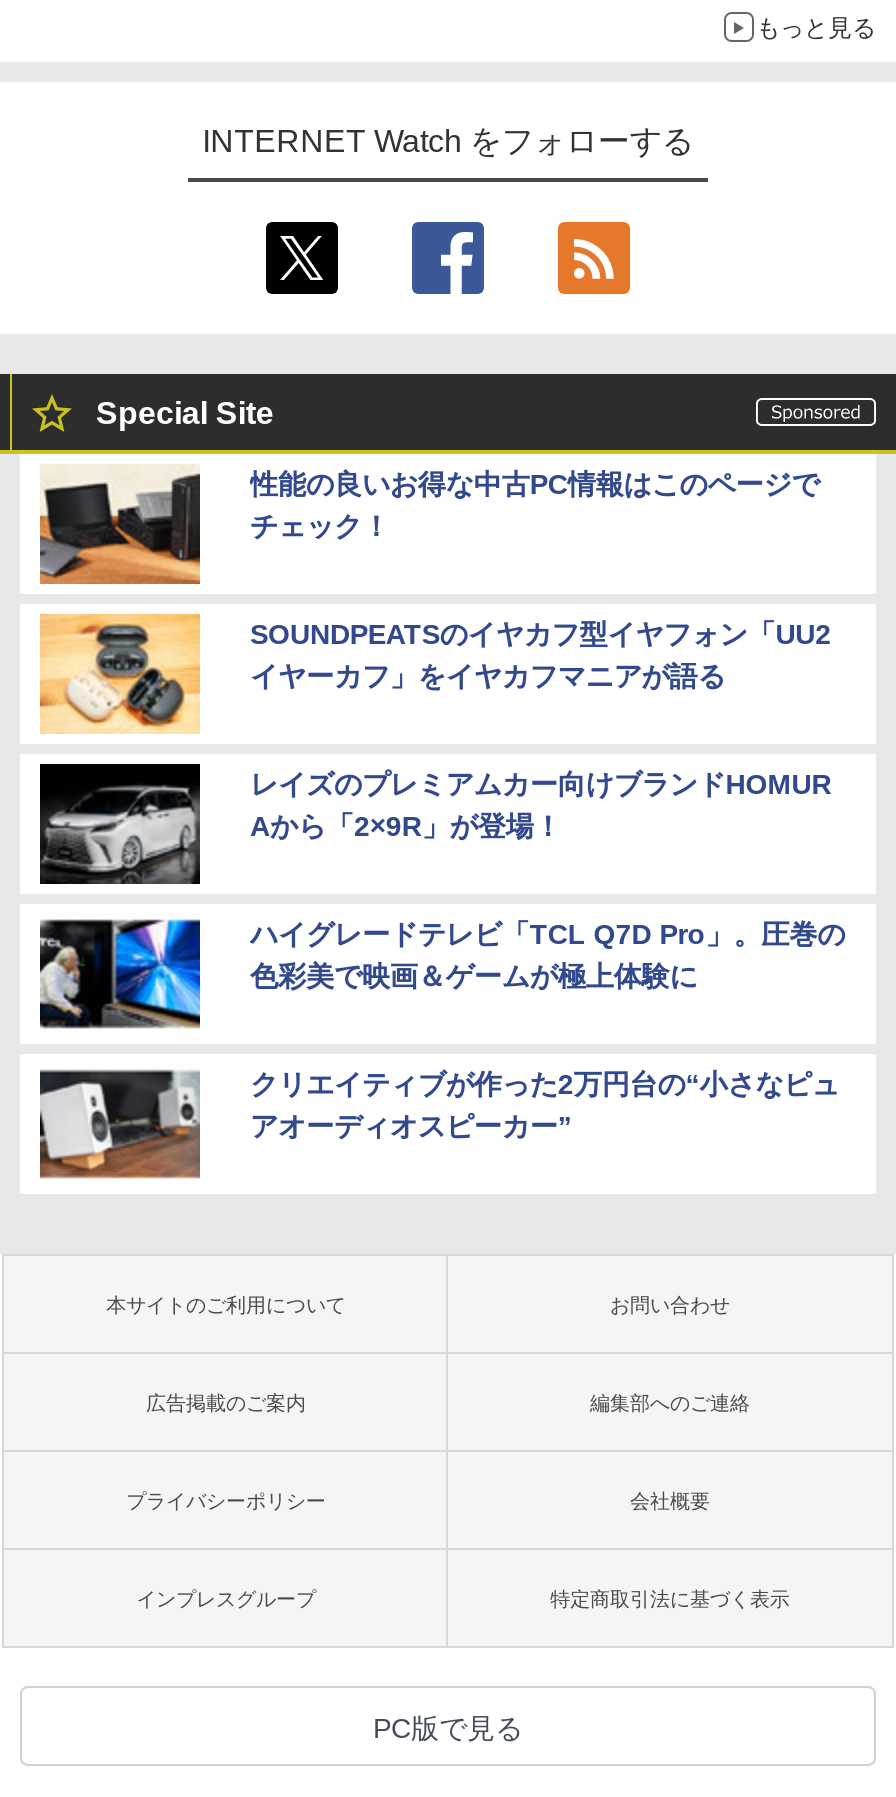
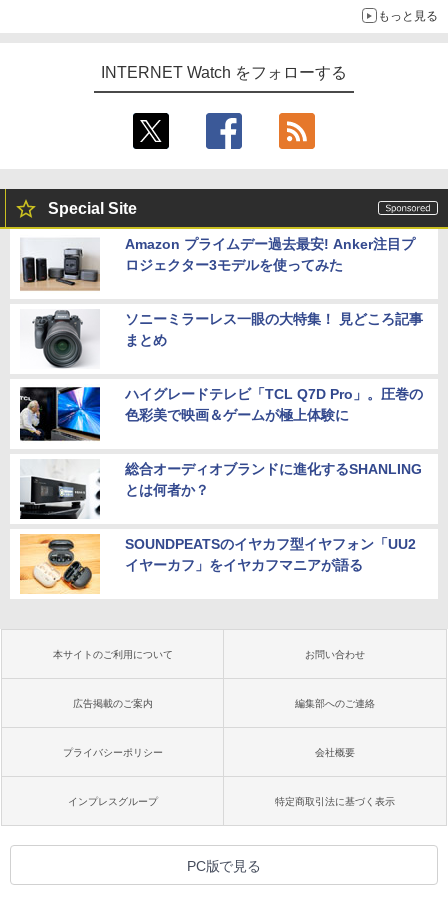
- [image]
- 性能の良いお得な中古PC情報はこのページで
- チェック！
- レイズのプレミアムカー向けブランドHOMUR
- Aから「2×9R」が登場！
+ [image]
+ Amazon プライムデー過去最安! Anker注目プ
+ ロジェクター3モデルを使ってみた
+ ソニーミラーレス一眼の大特集！ 見どころ記事
+ まとめ

moved down: [image] | SOUNDPEATSのイヤカフ型イヤフォン「UU2 | イヤーカフ」をイヤカフマニアが語る

- [image]
+ [image]

moved up: [image] | ハイグレードテレビ「TCL Q7D Pro」。圧巻の | 色彩美で映画＆ゲームが極上体験に

- [image]
- クリエイティブが作った2万円台の“小さなピュ
- アオーディオスピーカー”
+ [image]
+ 総合オーディオブランドに進化するSHANLING
+ とは何者か？
